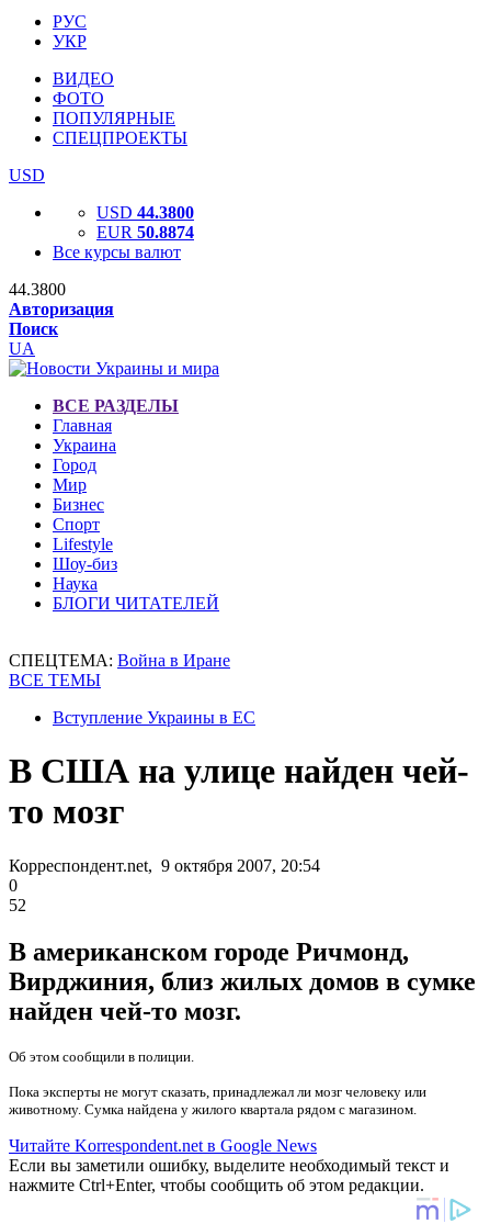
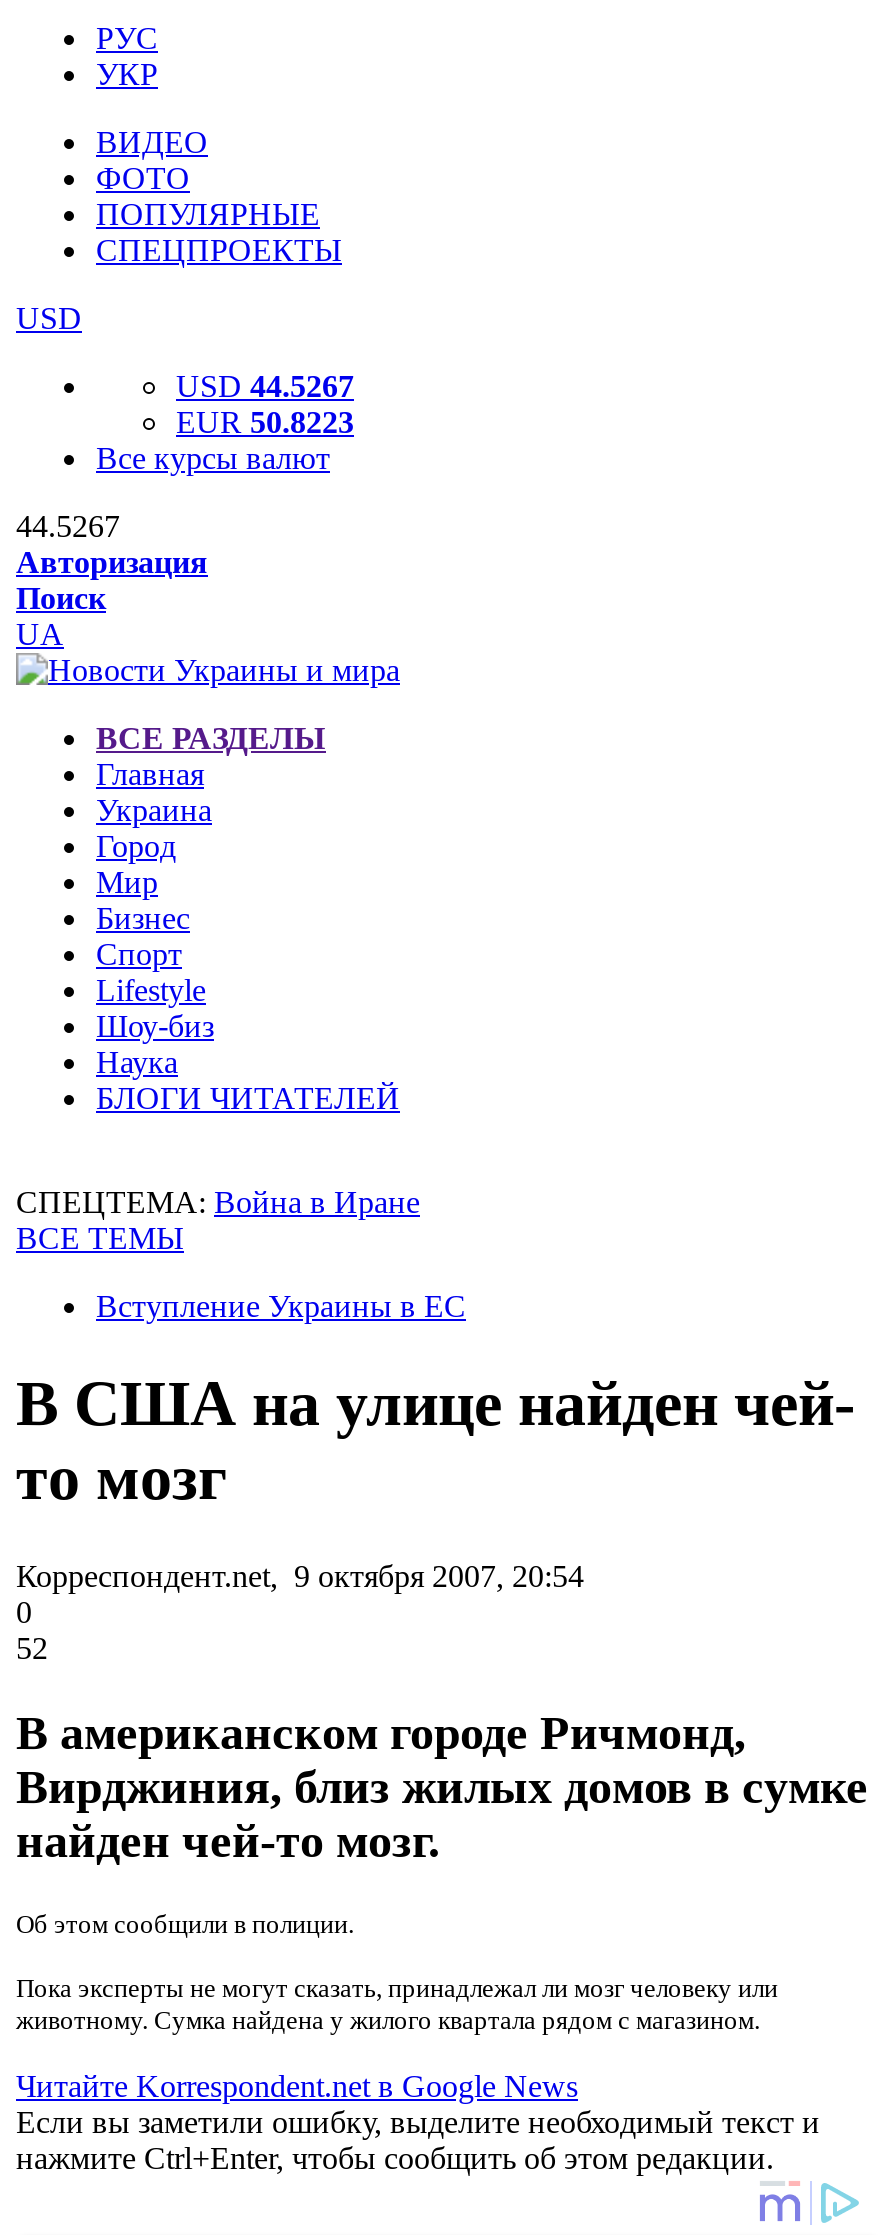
- USD 44.3800
+ USD 44.5267

- EUR 50.8874
+ EUR 50.8223

- 44.3800
+ 44.5267
